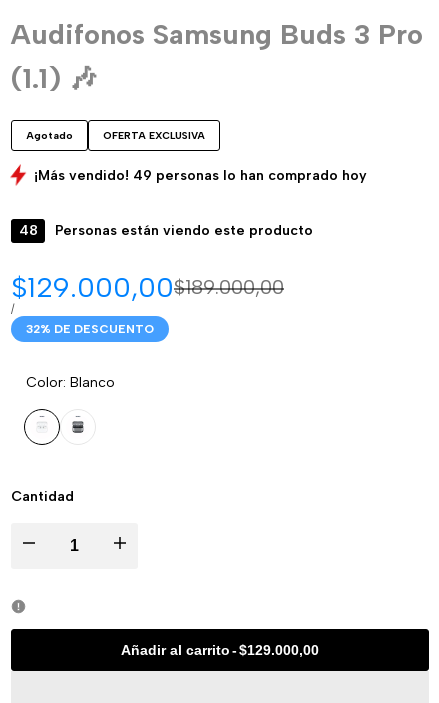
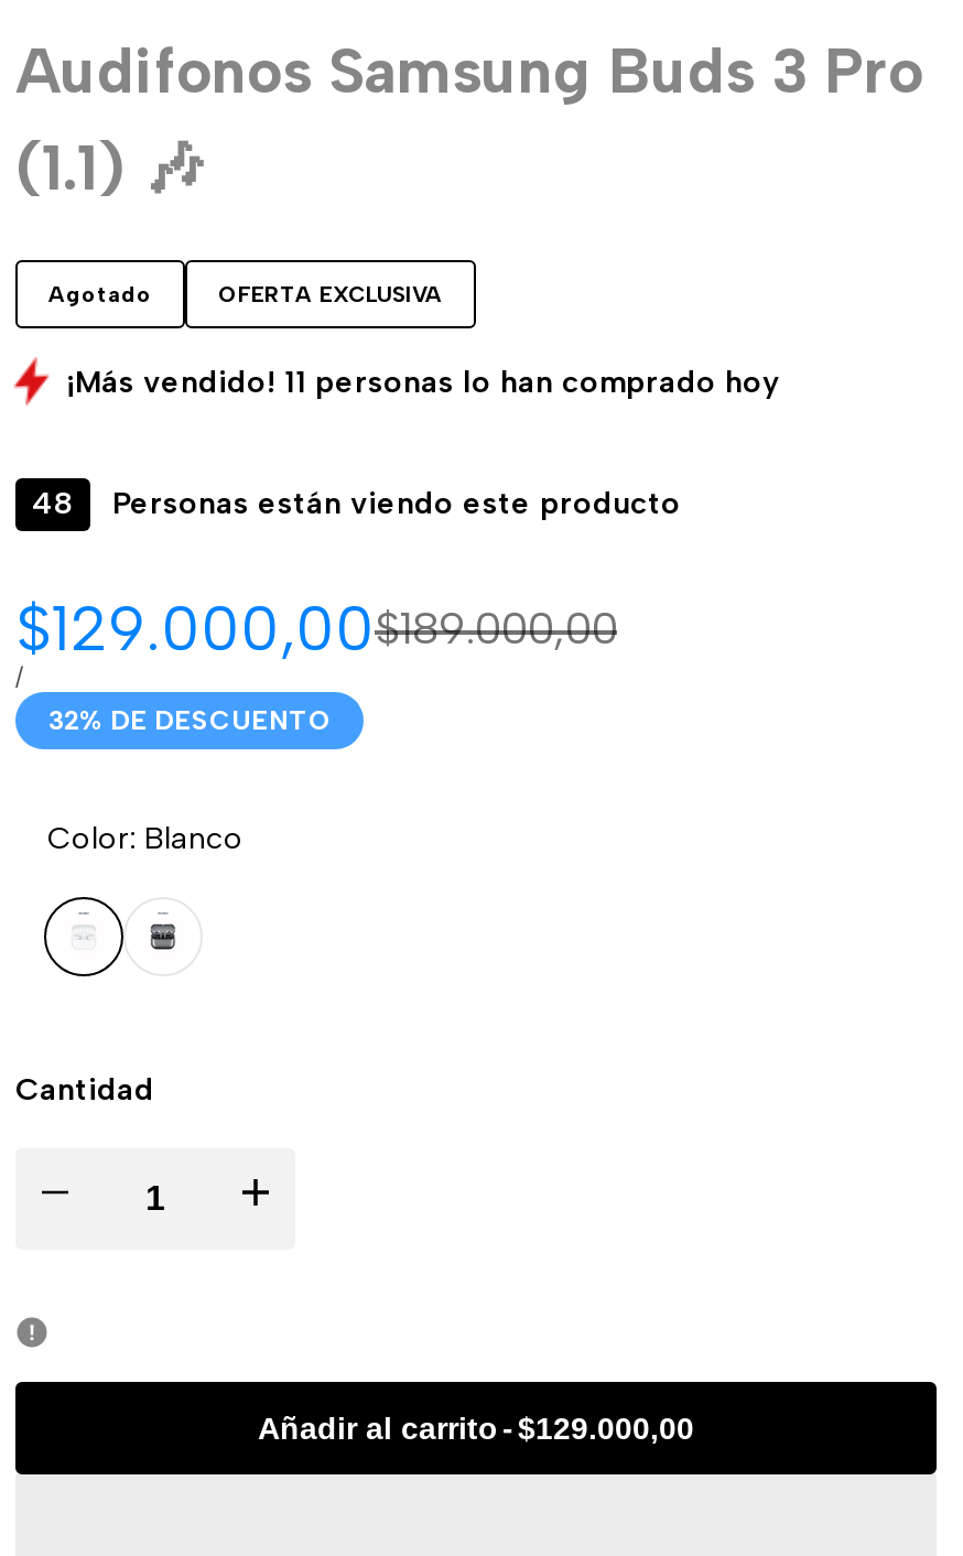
- ¡Más vendido! 49 personas lo han comprado hoy
+ ¡Más vendido! 11 personas lo han comprado hoy
